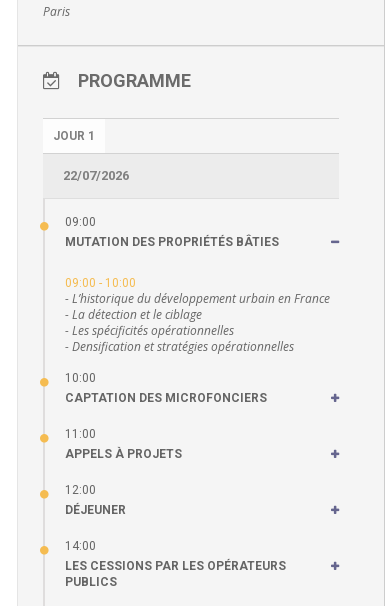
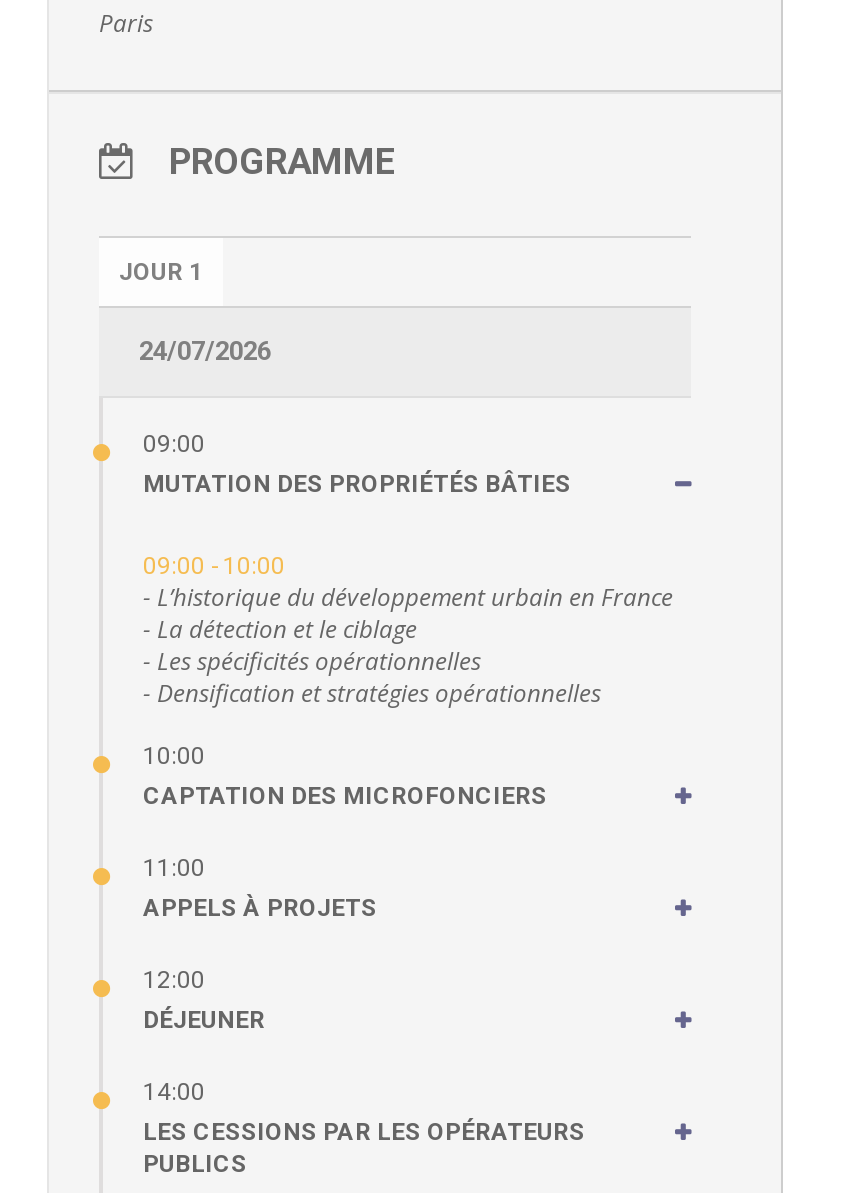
- 22/07/2026
+ 24/07/2026
